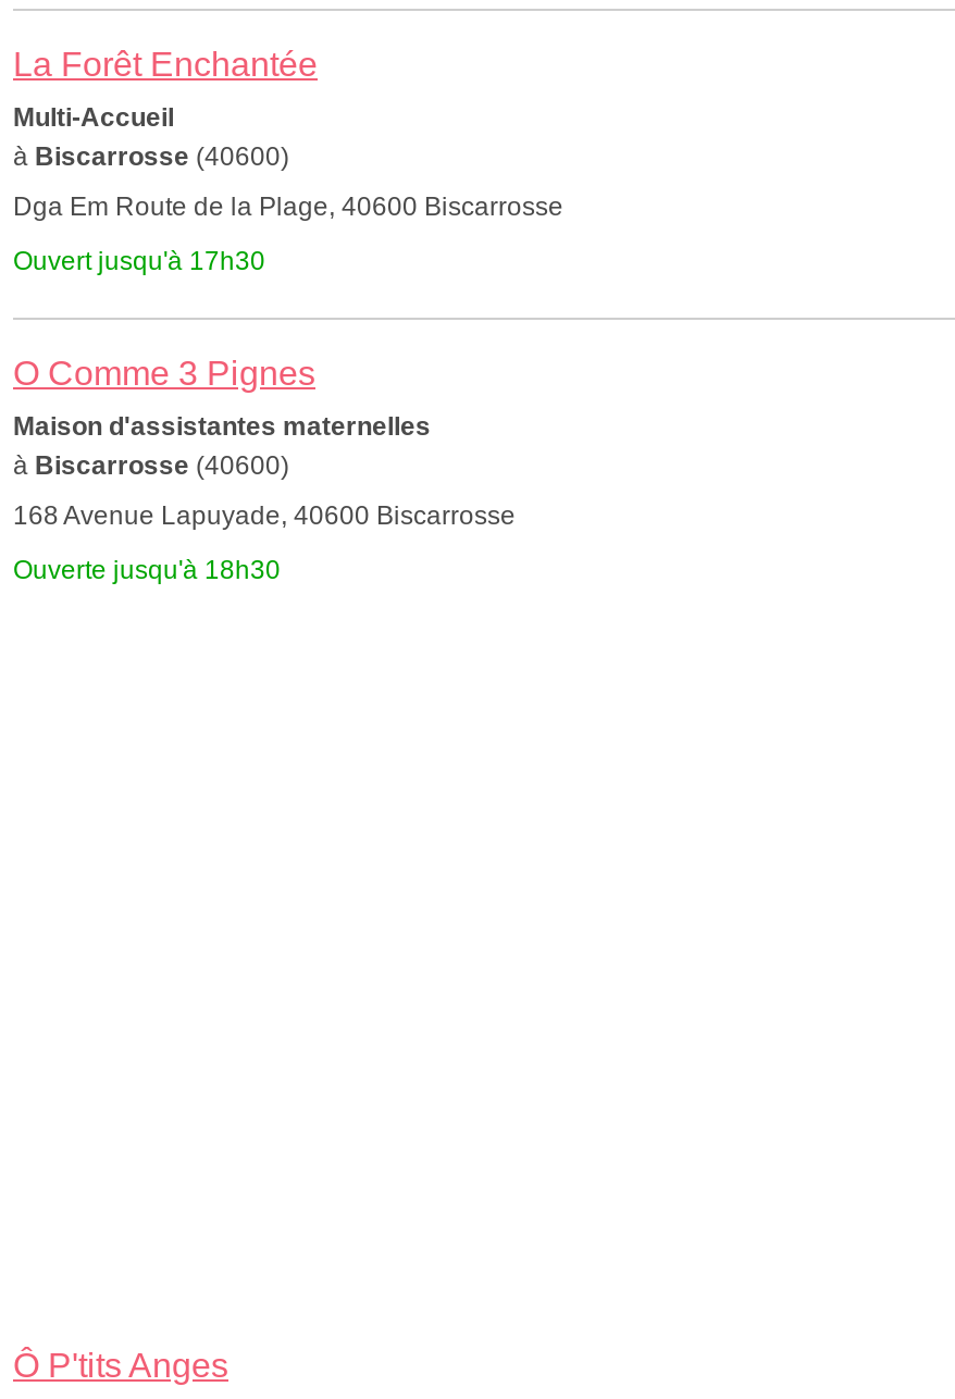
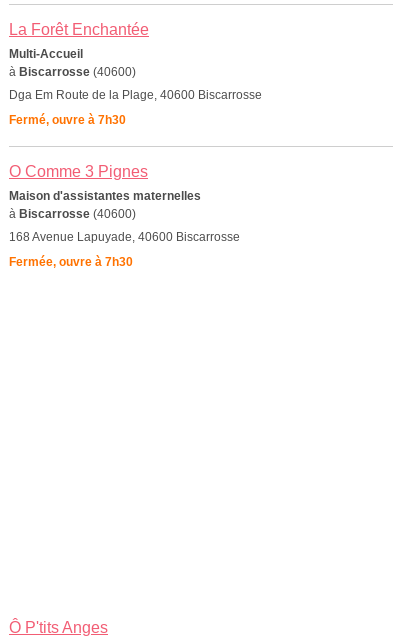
- Ouvert jusqu'à 17h30
+ Fermé, ouvre à 7h30

- Ouverte jusqu'à 18h30
+ Fermée, ouvre à 7h30
